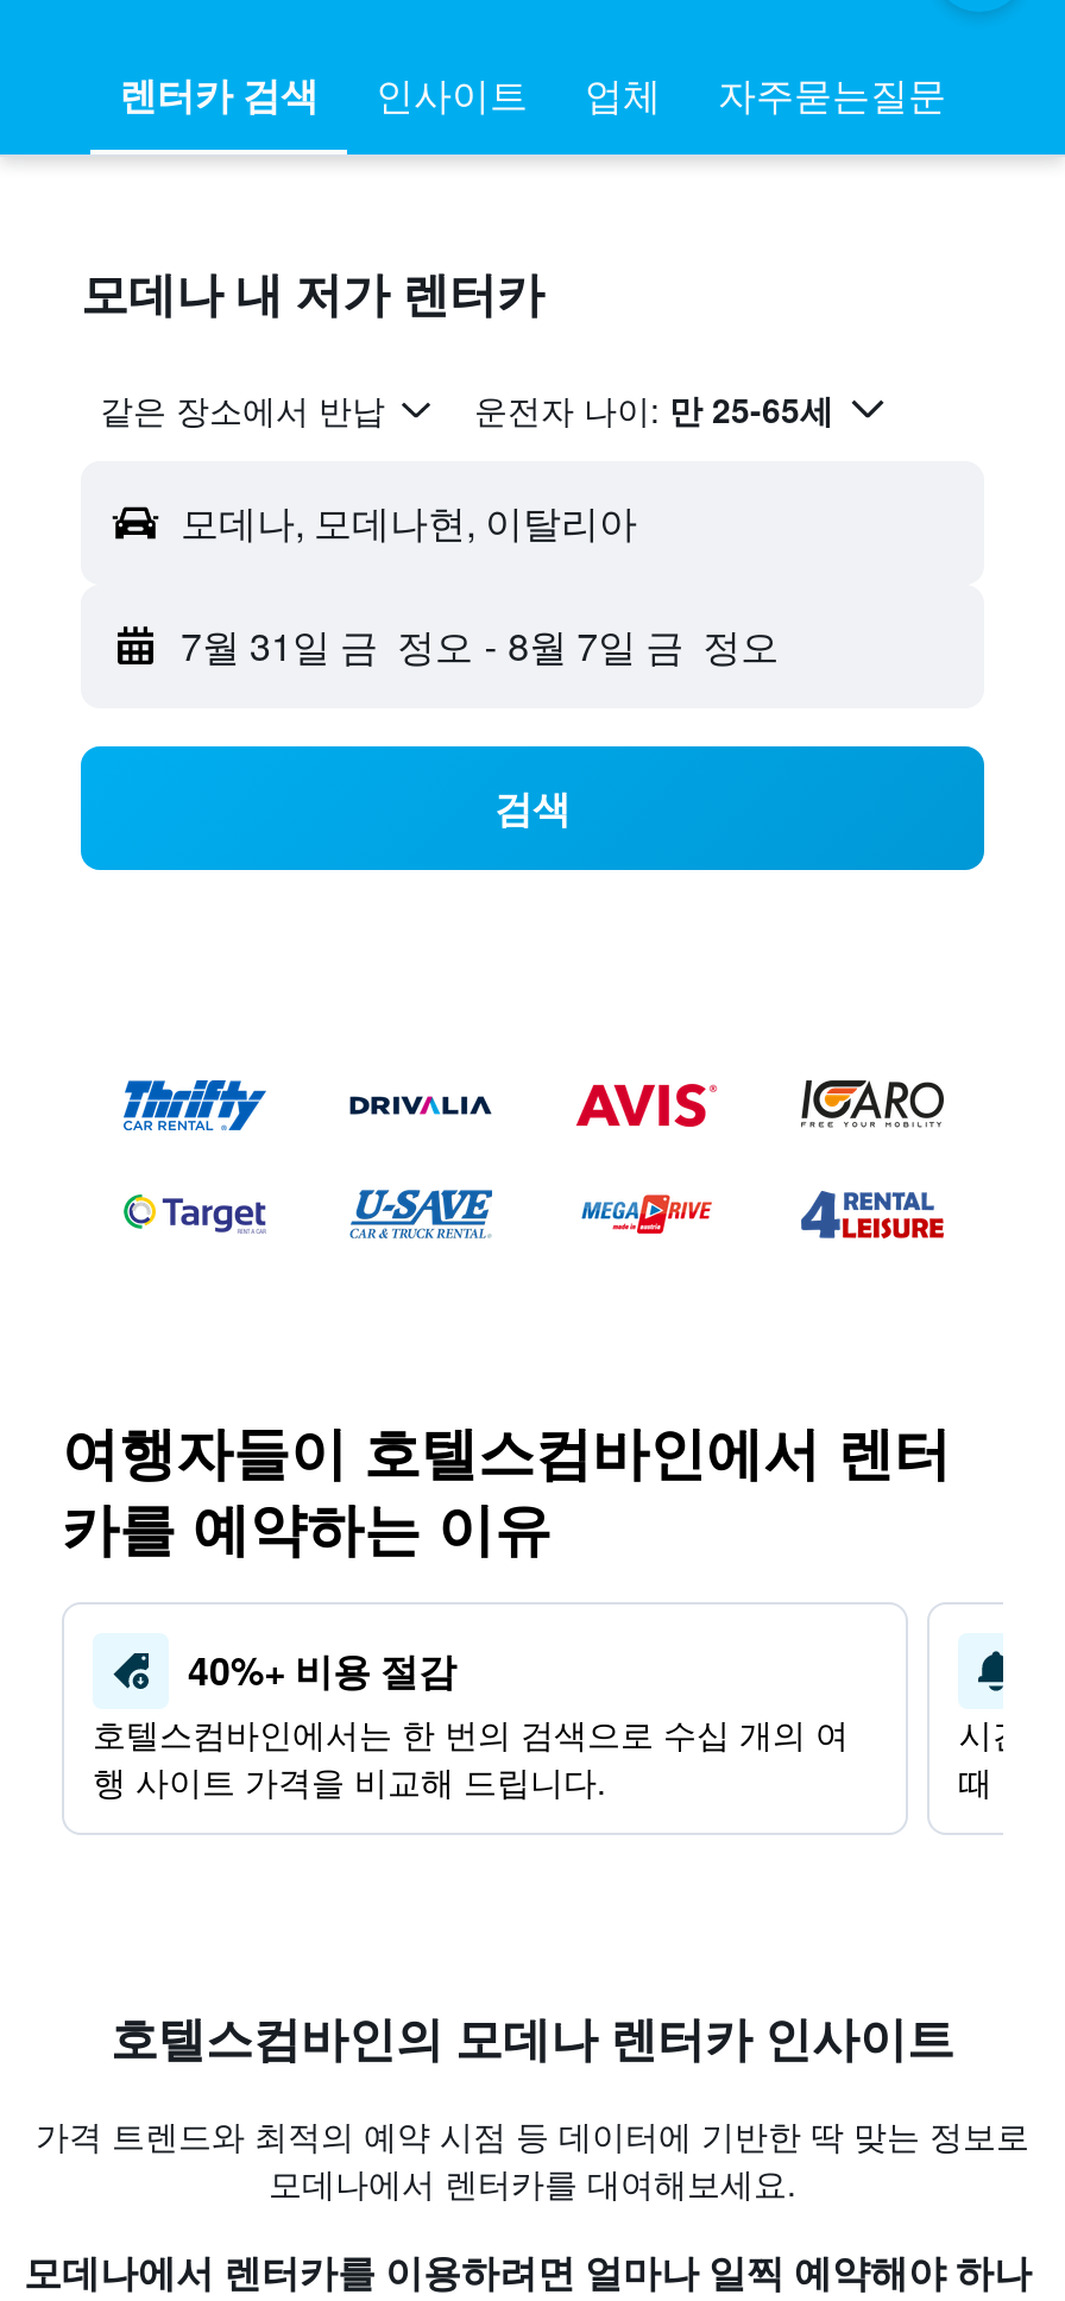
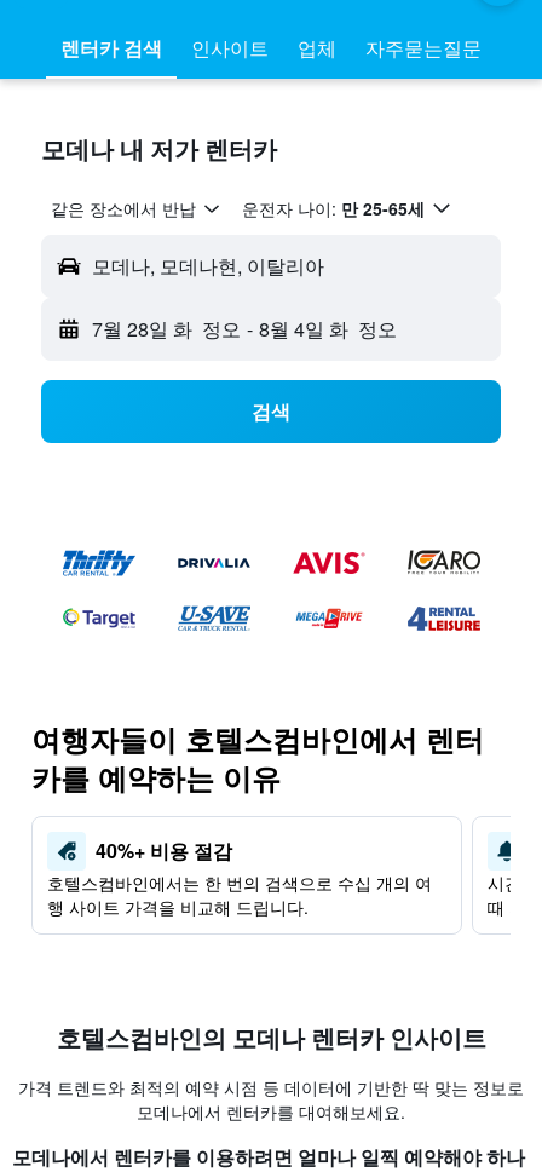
- 7월 31일 금 정오 - 8월 7일 금 정오
+ 7월 28일 화 정오 - 8월 4일 화 정오
